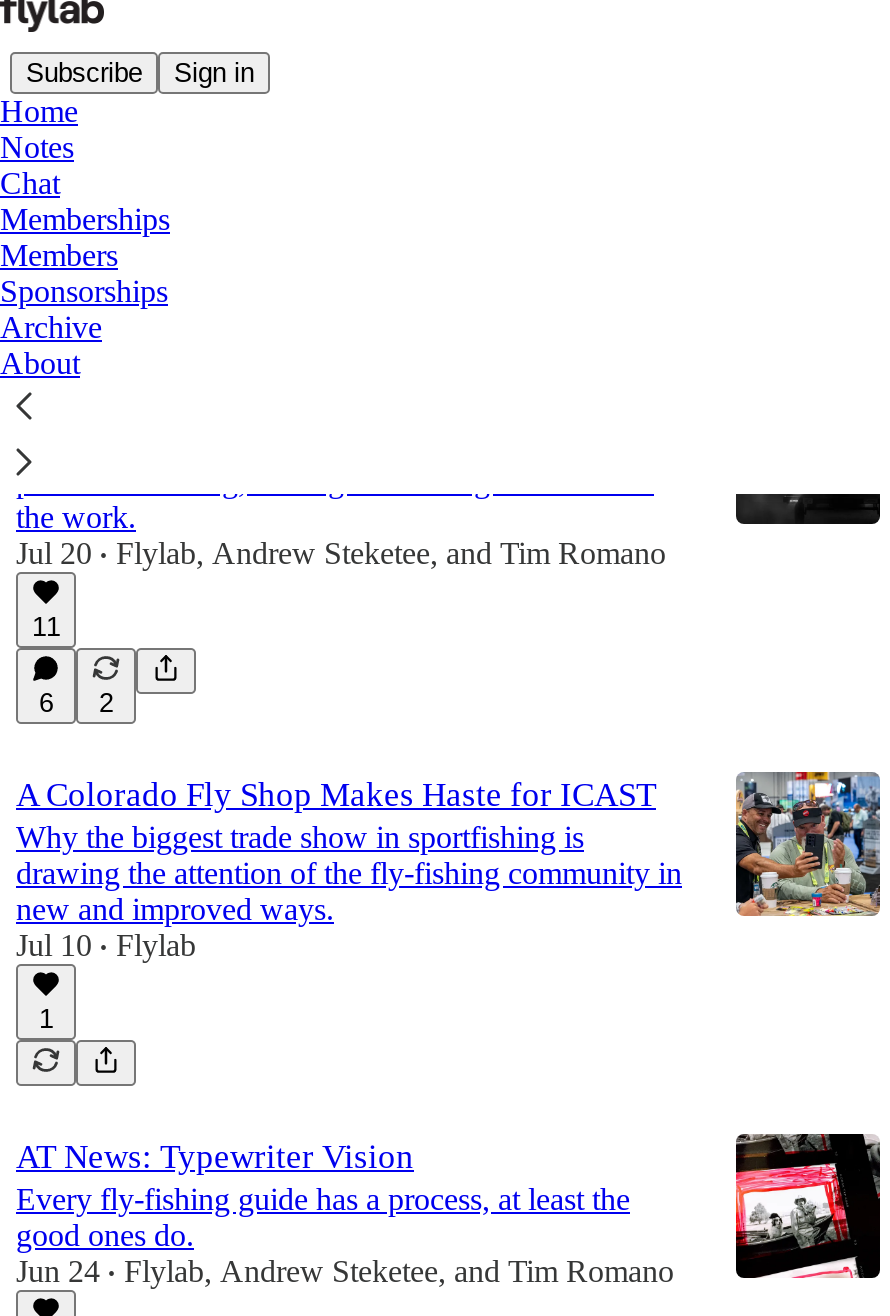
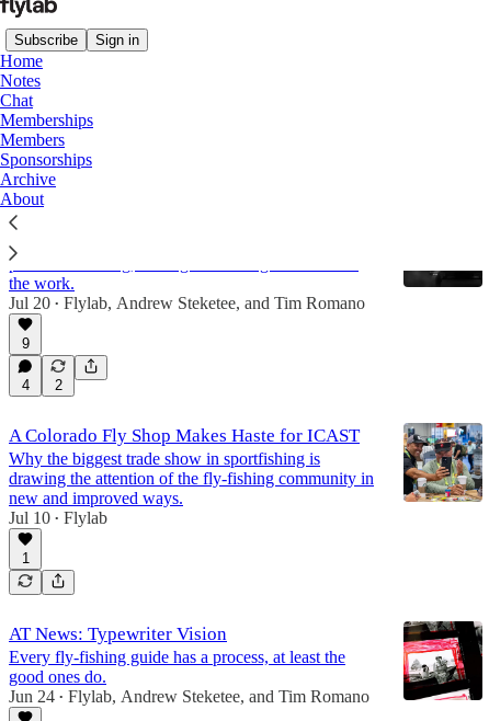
- 11
+ 9

- 6 2
+ 4 2
